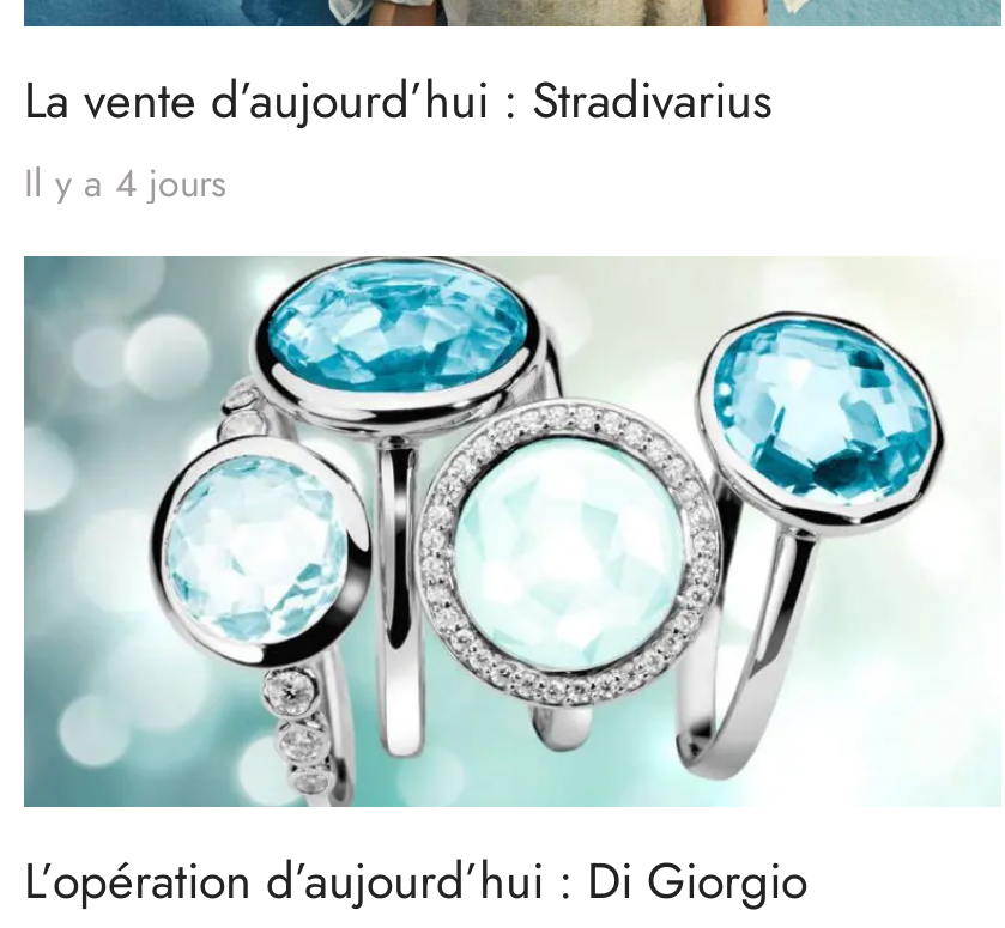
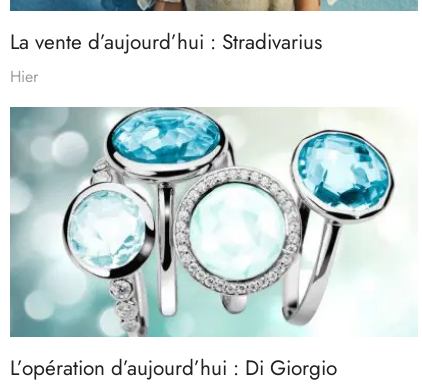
- Il y a 4 jours
+ Hier
